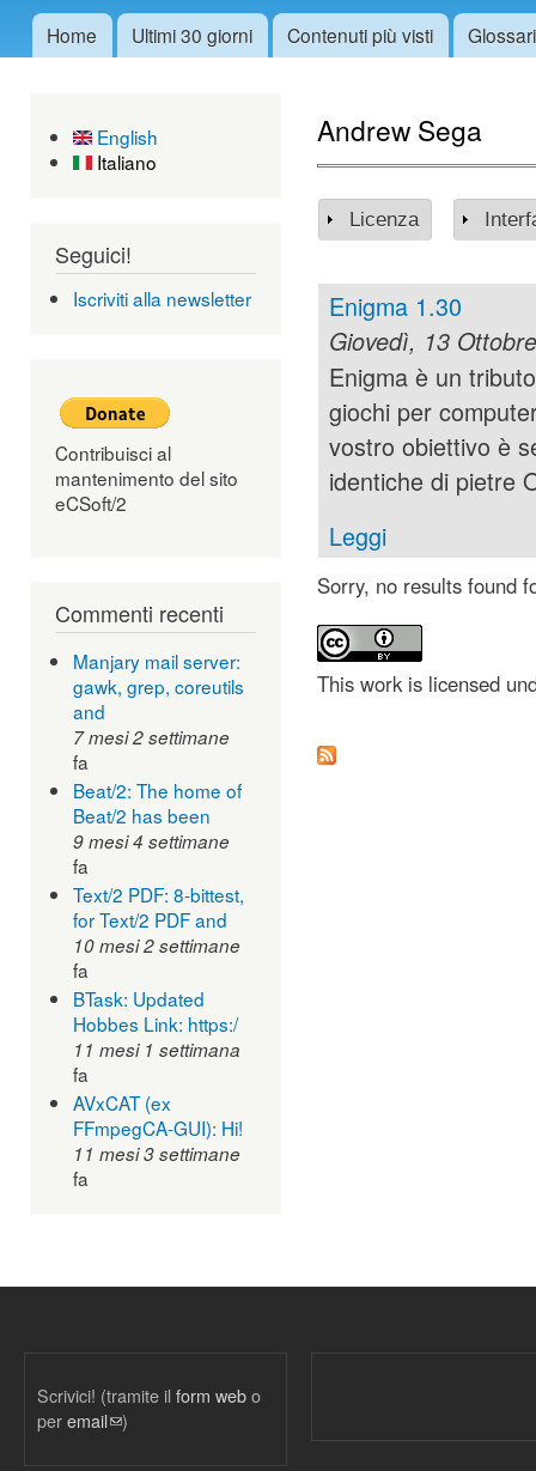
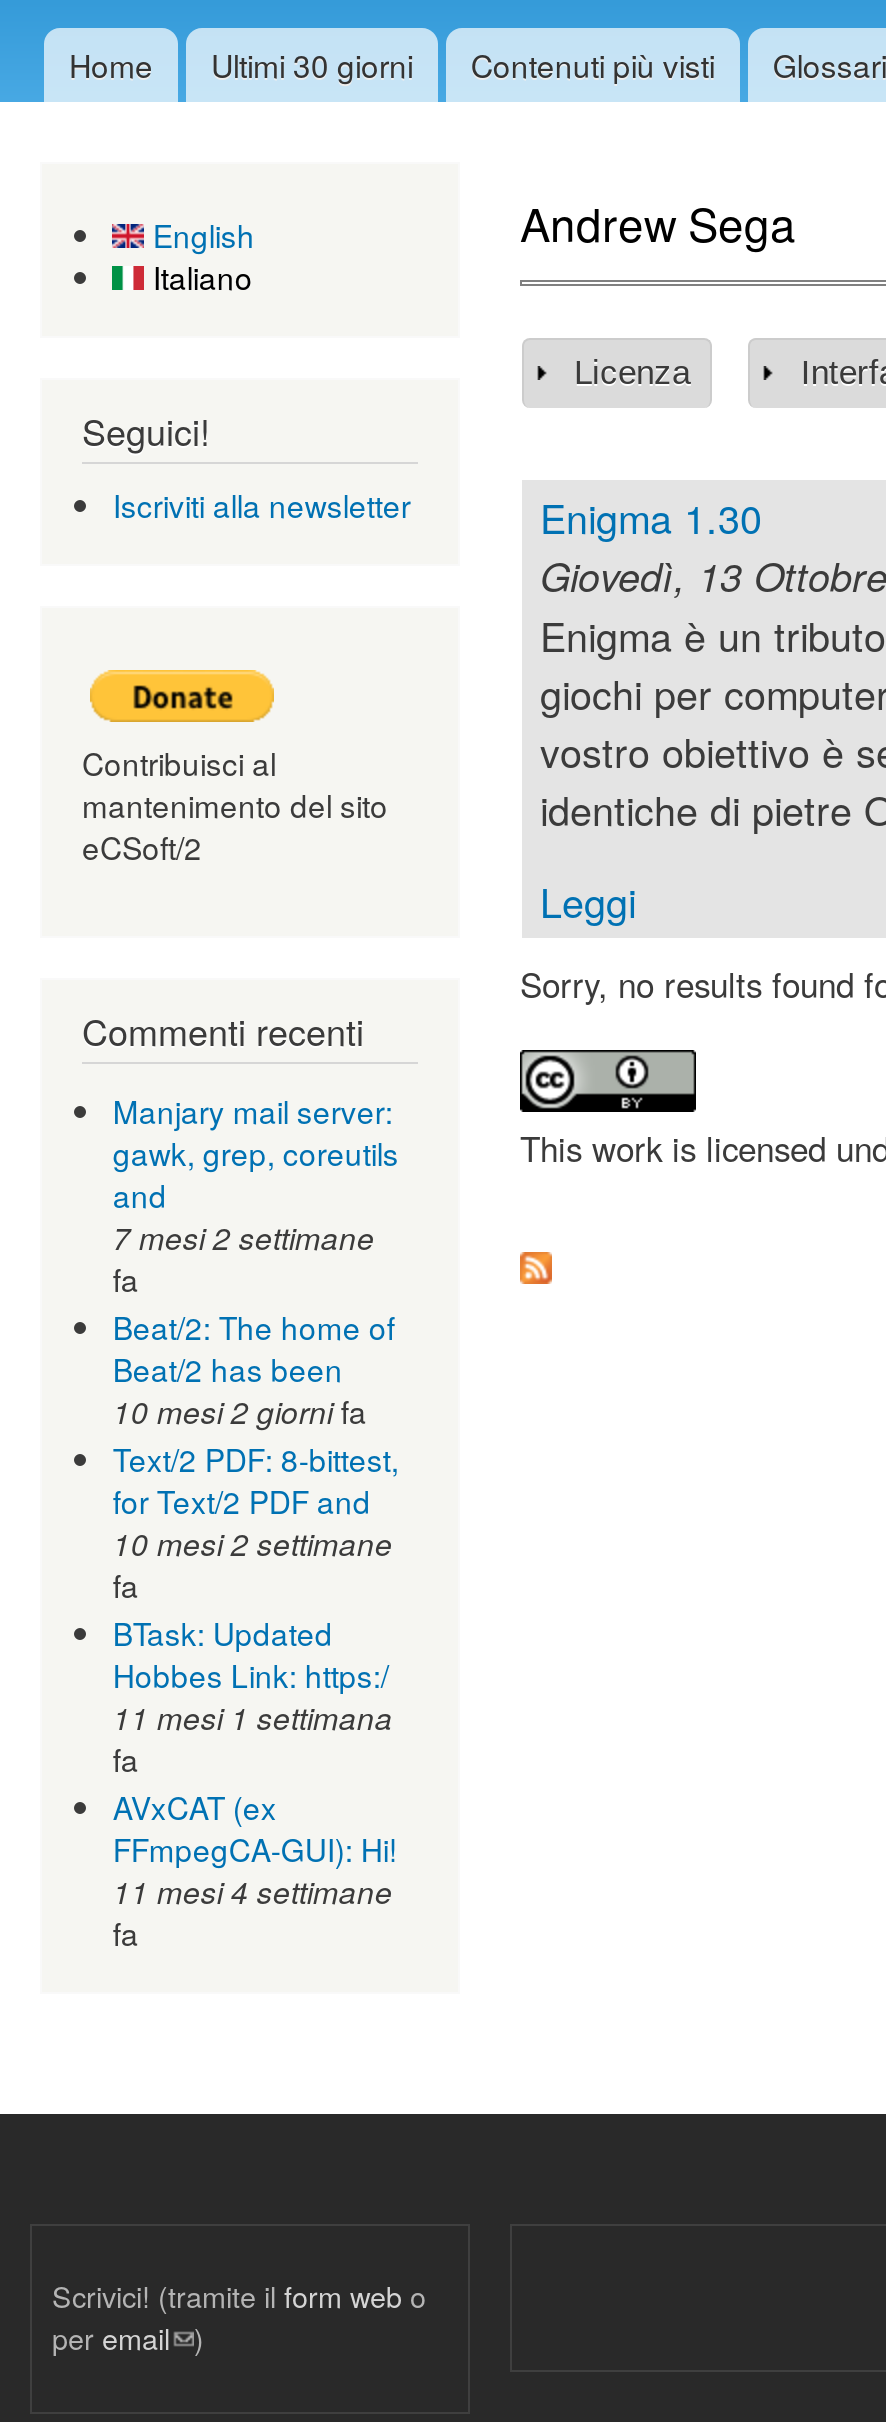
- 9 mesi 4 settimane
- fa
+ 10 mesi 2 giornifa

- 11 mesi 3 settimane
+ 11 mesi 4 settimane
